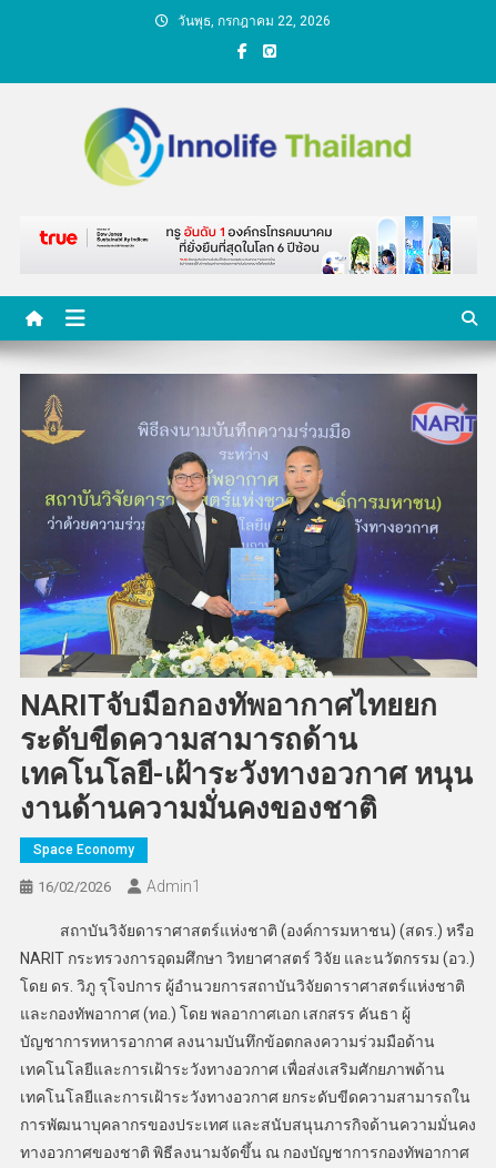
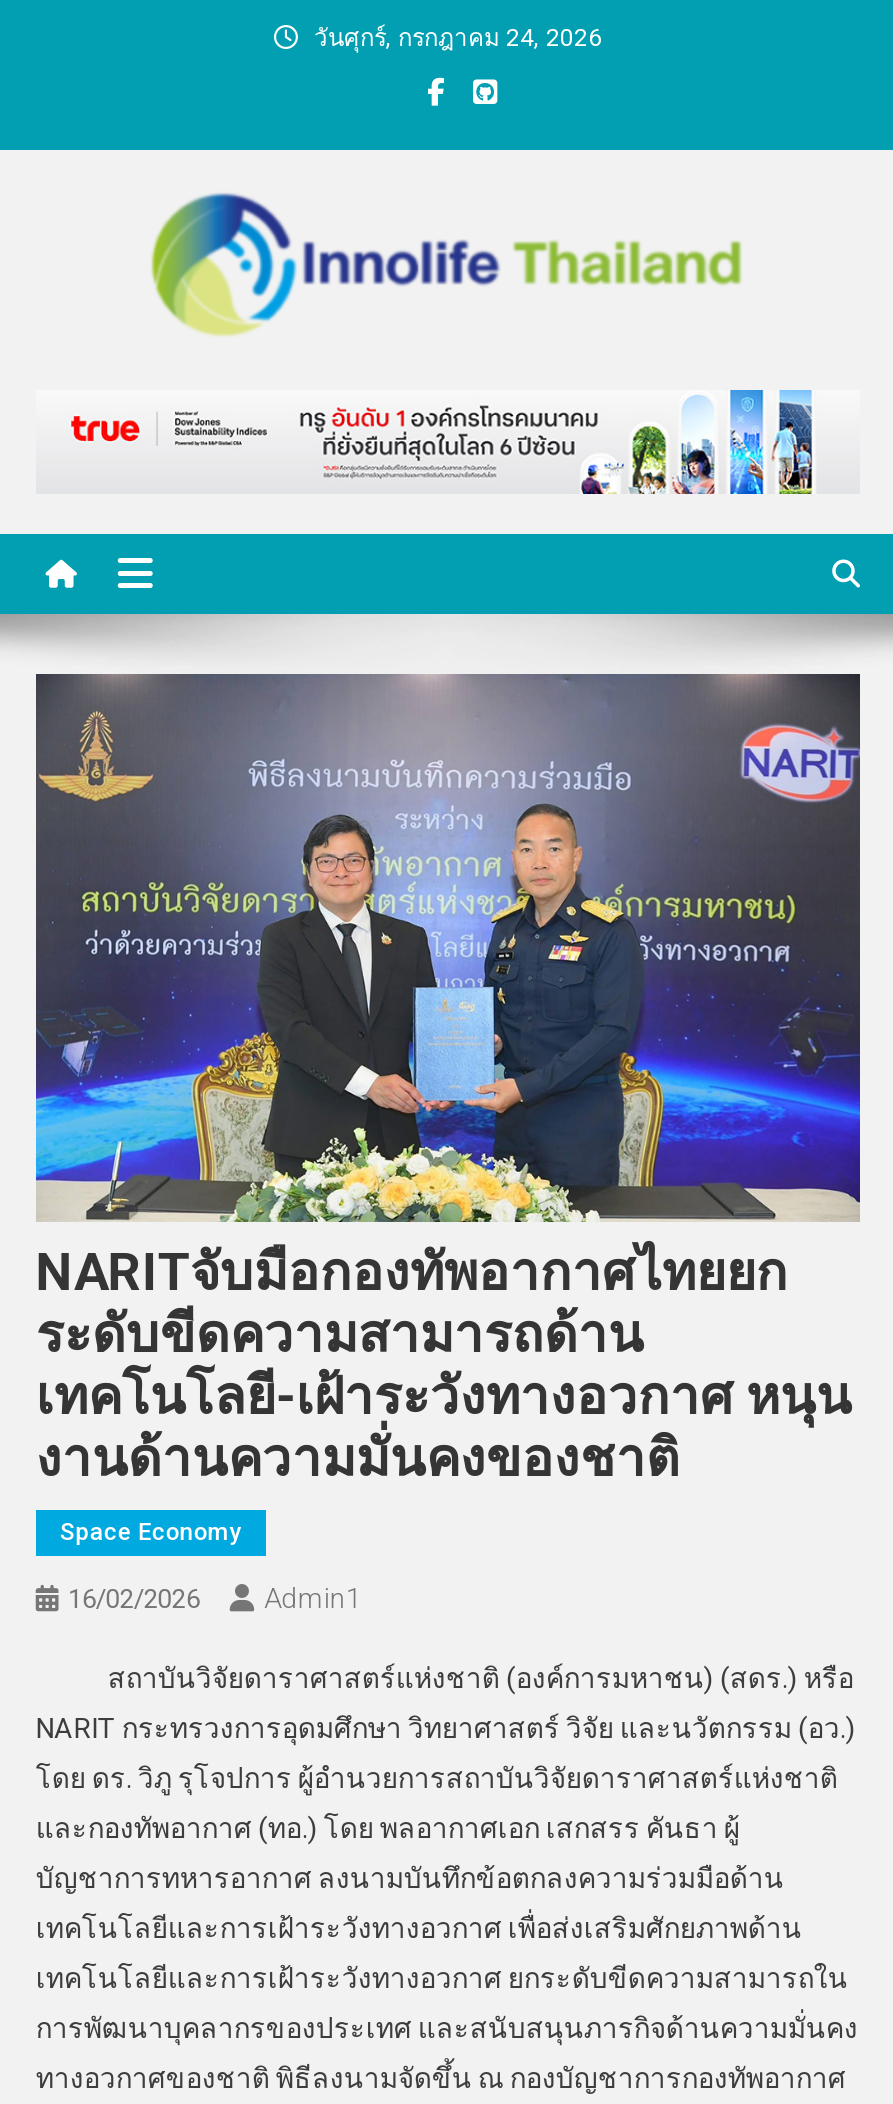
- วันพุธ, กรกฎาคม 22, 2026
+ วันศุกร์, กรกฎาคม 24, 2026
